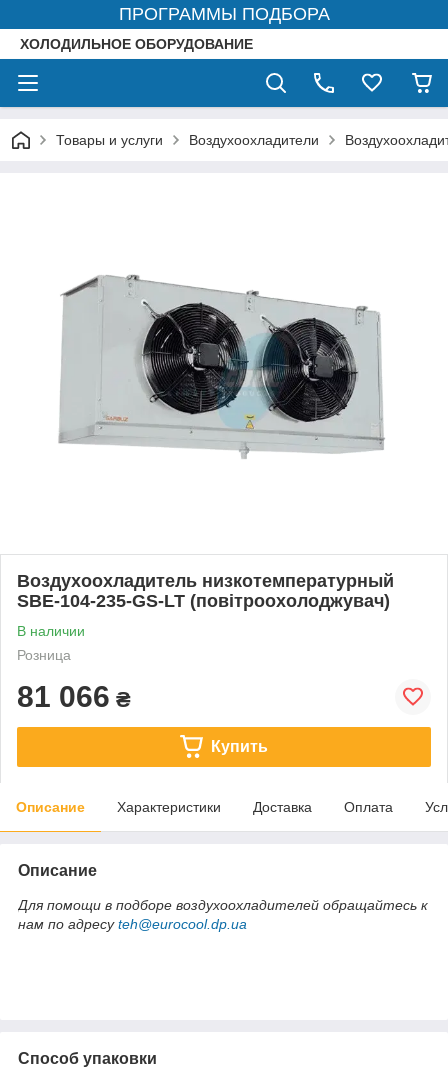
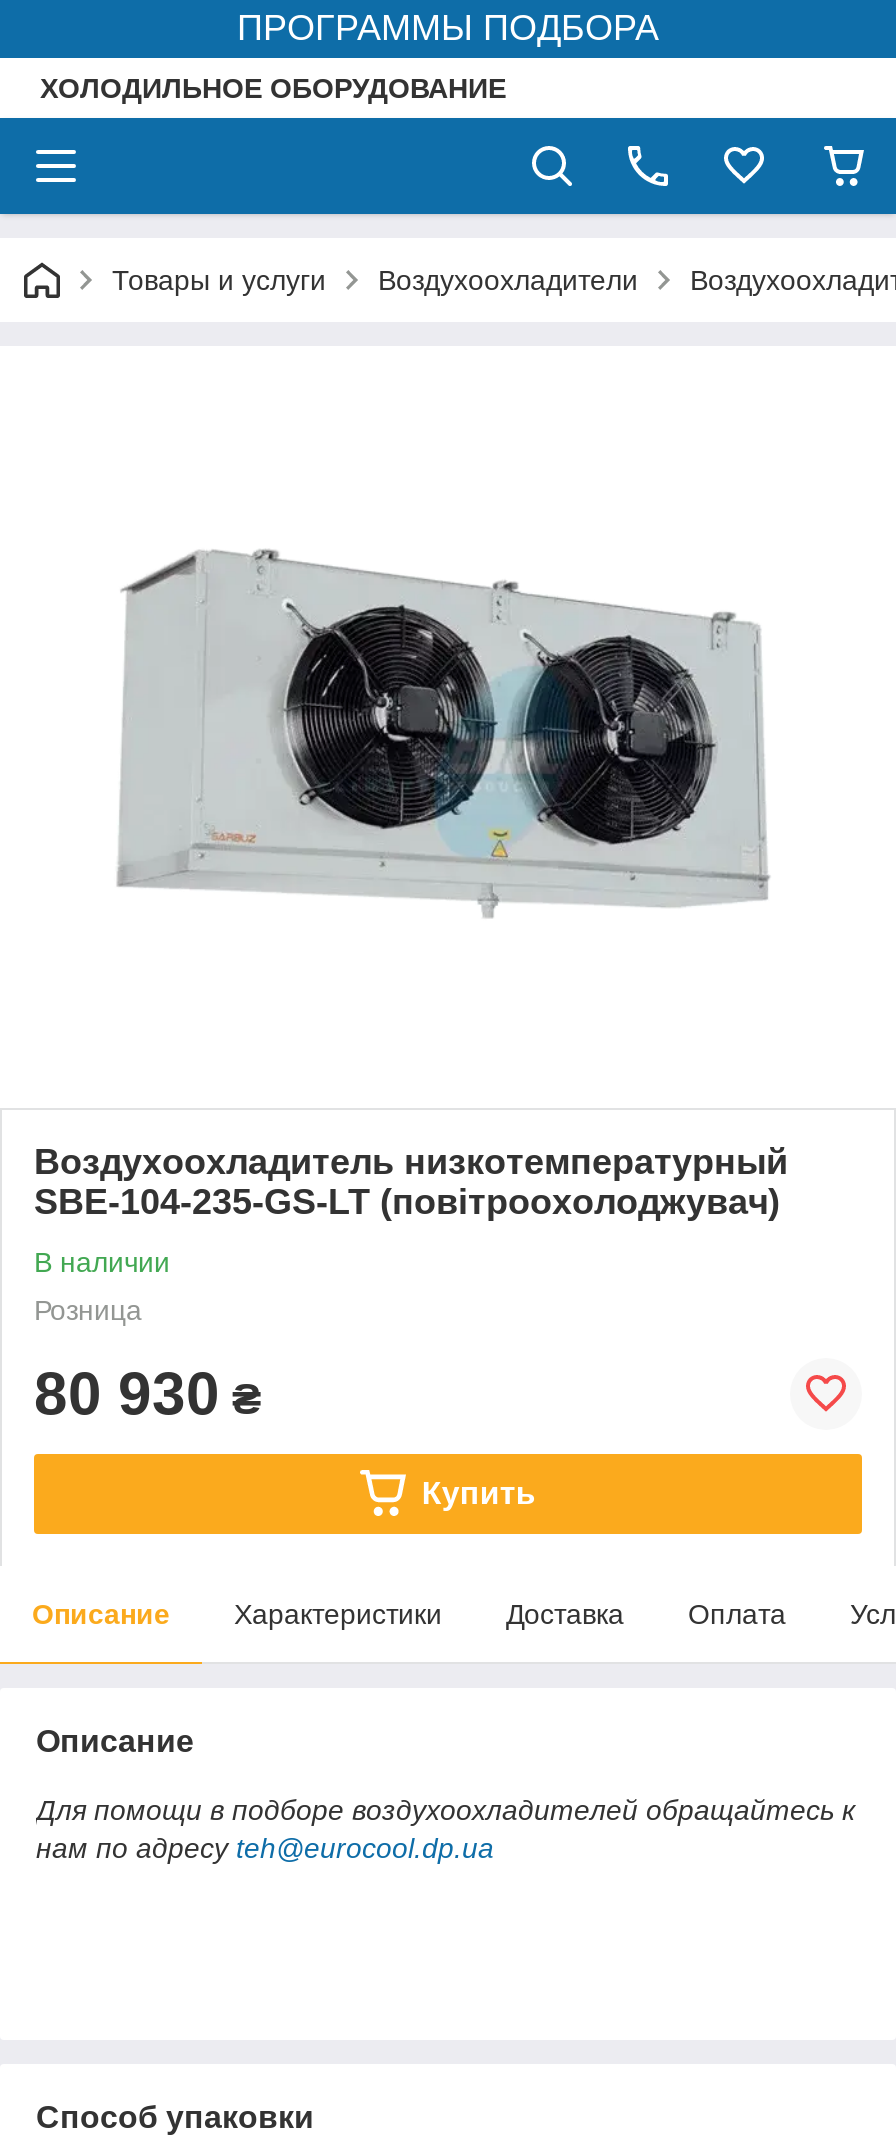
- 81 066 ₴
+ 80 930 ₴
